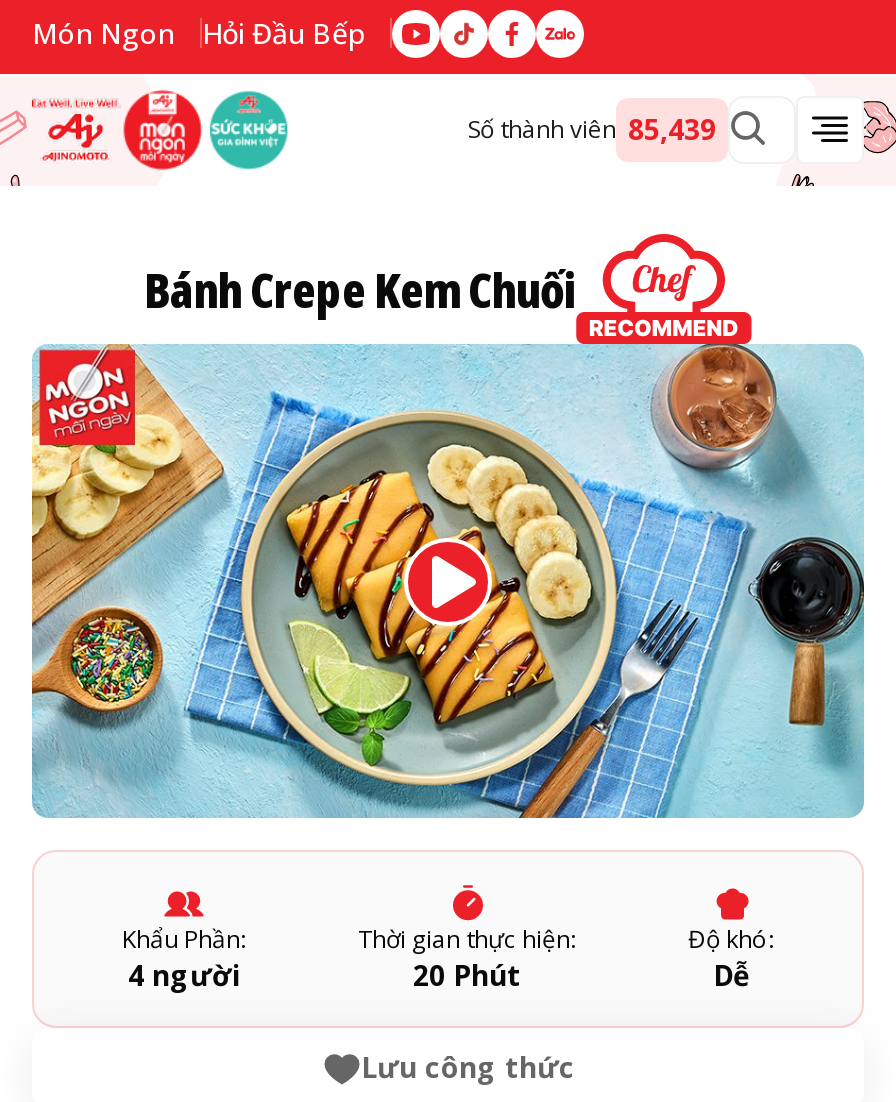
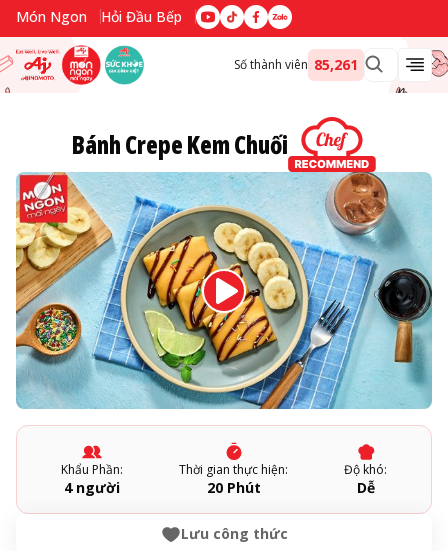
- Số thành viên 85,439
+ Số thành viên 85,261
